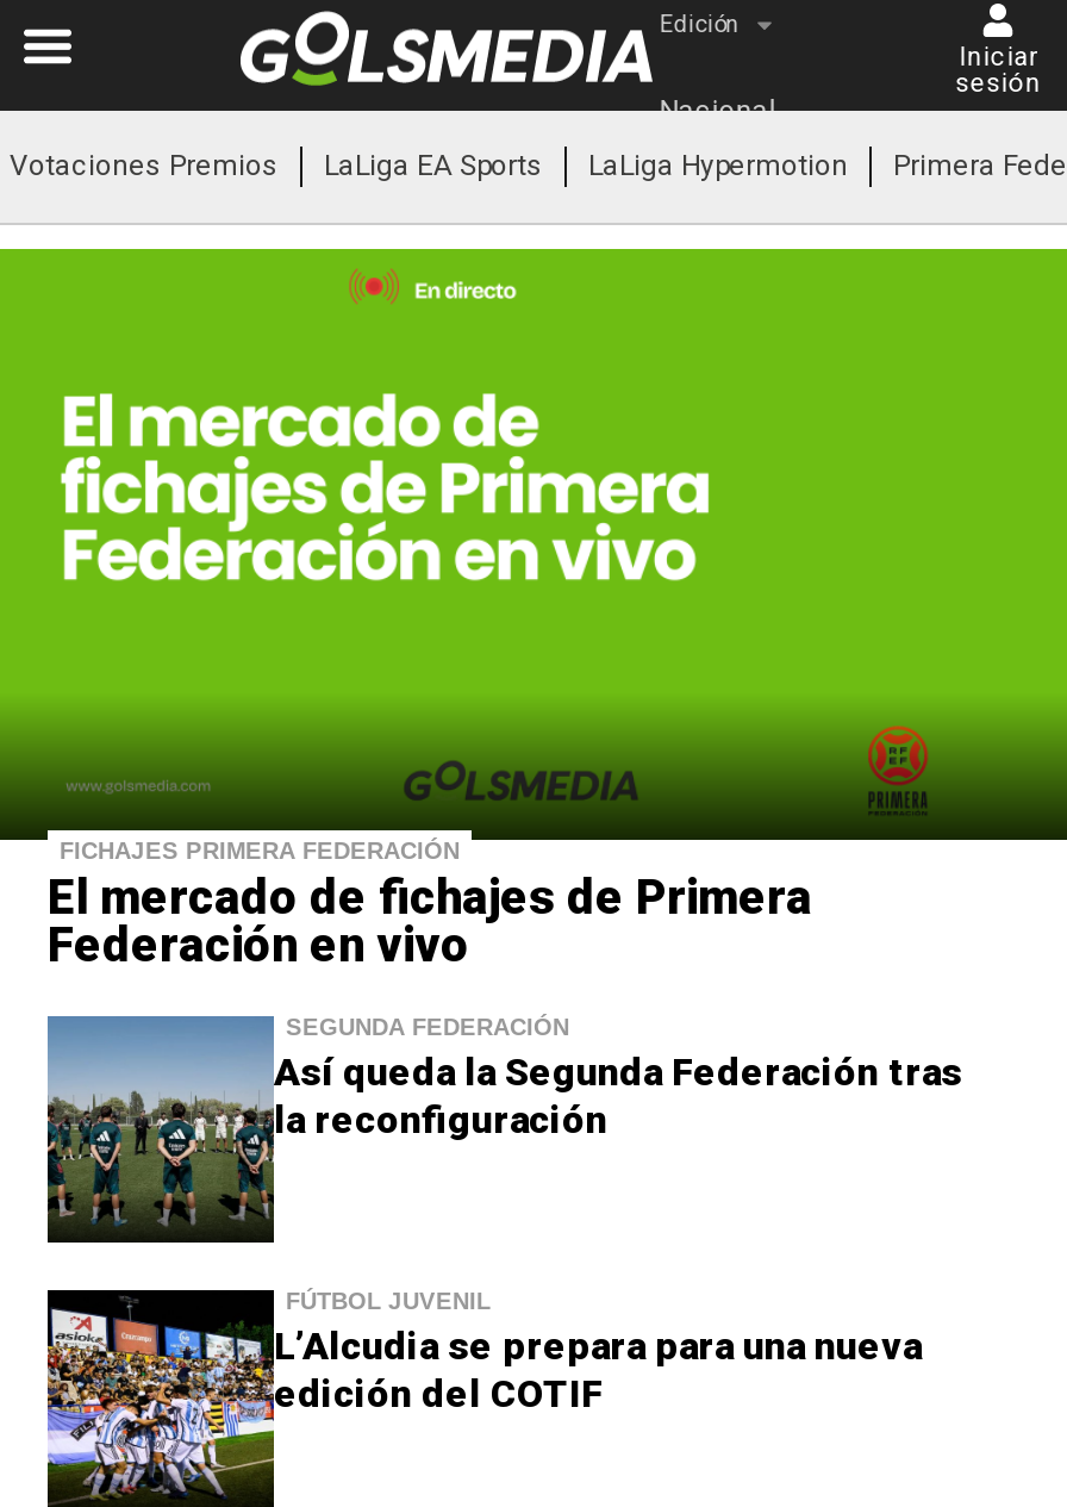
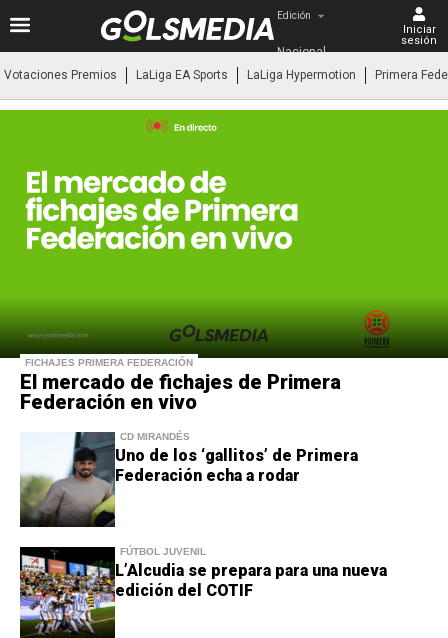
- [image]
- SEGUNDA FEDERACIÓN
- Así queda la Segunda Federación tras
- la reconfiguración
+ [image]
+ CD MIRANDÉS
+ Uno de los ‘gallitos’ de Primera
+ Federación echa a rodar
